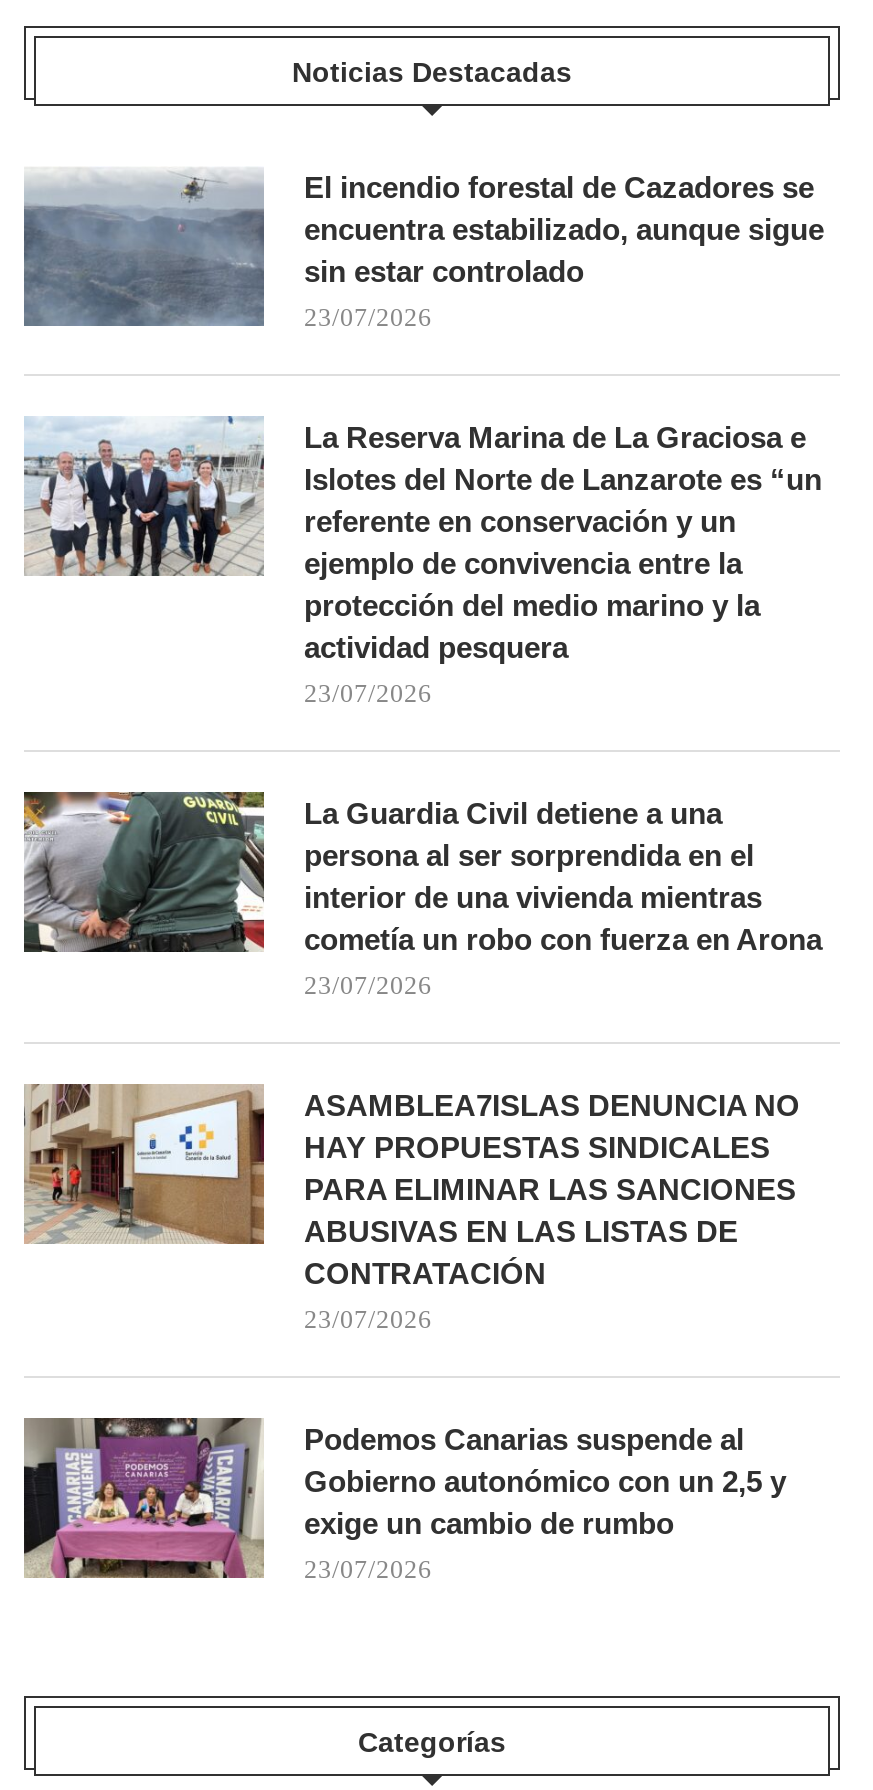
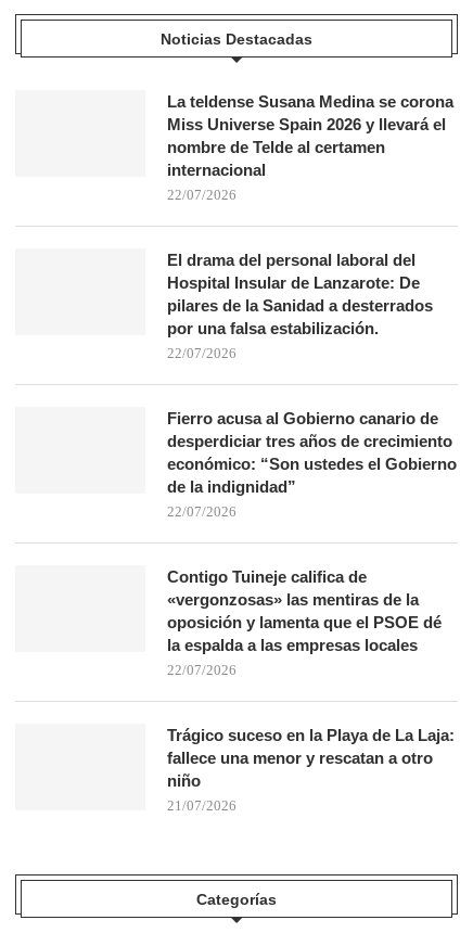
- [image]

- El incendio forestal de Cazadores se
- encuentra estabilizado, aunque sigue
- sin estar controlado
- 23/07/2026
+ La teldense Susana Medina se corona
+ Miss Universe Spain 2026 y llevará el
+ nombre de Telde al certamen
+ internacional
+ 22/07/2026

- [image]

- La Reserva Marina de La Graciosa e
- Islotes del Norte de Lanzarote es “un
- referente en conservación y un
- ejemplo de convivencia entre la
- protección del medio marino y la
- actividad pesquera
- 23/07/2026
+ El drama del personal laboral del
+ Hospital Insular de Lanzarote: De
+ pilares de la Sanidad a desterrados
+ por una falsa estabilización.
+ 22/07/2026

- [image]

- La Guardia Civil detiene a una
- persona al ser sorprendida en el
- interior de una vivienda mientras
- cometía un robo con fuerza en Arona
- 23/07/2026
+ Fierro acusa al Gobierno canario de
+ desperdiciar tres años de crecimiento
+ económico: “Son ustedes el Gobierno
+ de la indignidad”
+ 22/07/2026

- [image]

- ASAMBLEA7ISLAS DENUNCIA NO
- HAY PROPUESTAS SINDICALES
- PARA ELIMINAR LAS SANCIONES
- ABUSIVAS EN LAS LISTAS DE
- CONTRATACIÓN
- 23/07/2026
+ Contigo Tuineje califica de
+ «vergonzosas» las mentiras de la
+ oposición y lamenta que el PSOE dé
+ la espalda a las empresas locales
+ 22/07/2026

- [image]

- Podemos Canarias suspende al
- Gobierno autonómico con un 2,5 y
- exige un cambio de rumbo
- 23/07/2026
+ Trágico suceso en la Playa de La Laja:
+ fallece una menor y rescatan a otro
+ niño
+ 21/07/2026
